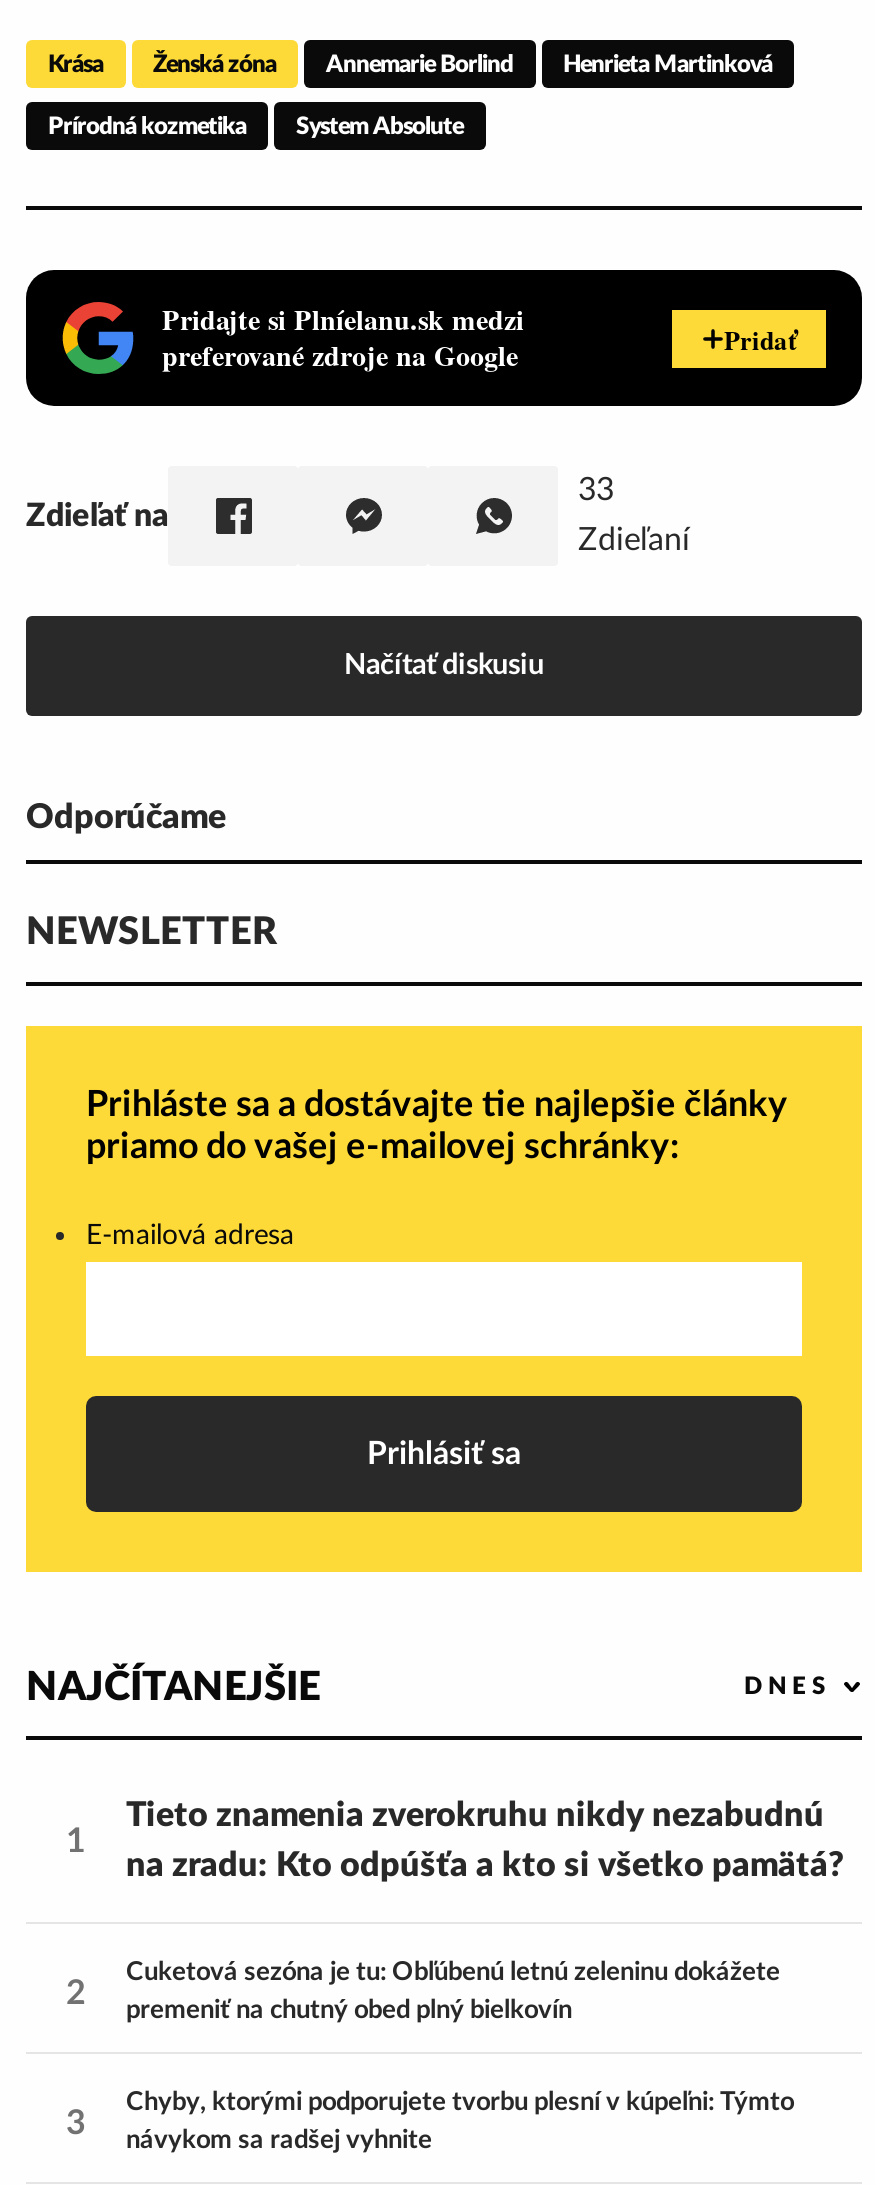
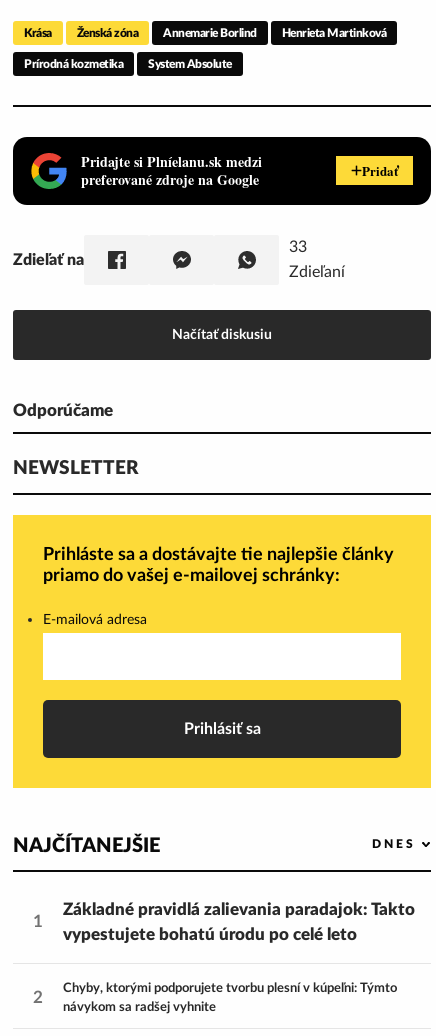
- Tieto znamenia zverokruhu nikdy nezabudnú
+ Základné pravidlá zalievania paradajok: Takto

- na zradu: Kto odpúšťa a kto si všetko pamätá?
+ vypestujete bohatú úrodu po celé leto

- Cuketová sezóna je tu: Obľúbenú letnú zeleninu dokážete
- premeniť na chutný obed plný bielkovín
- 3
